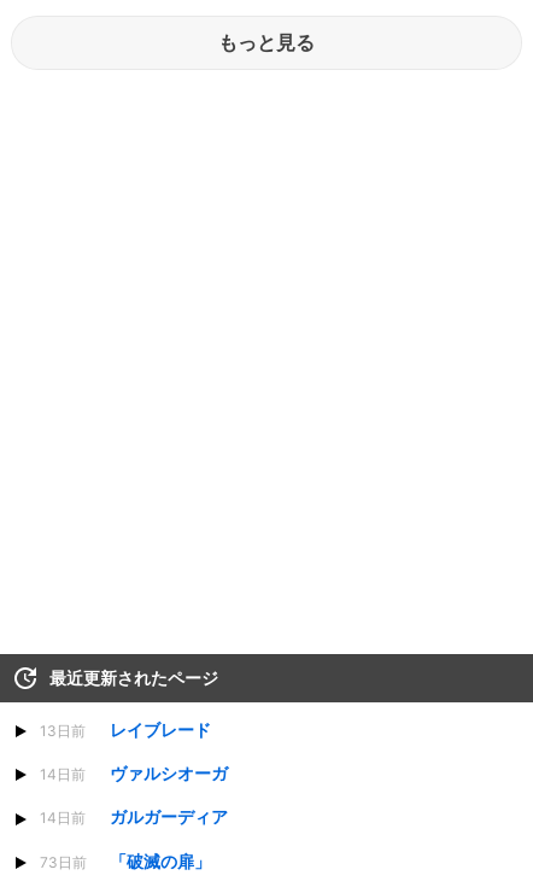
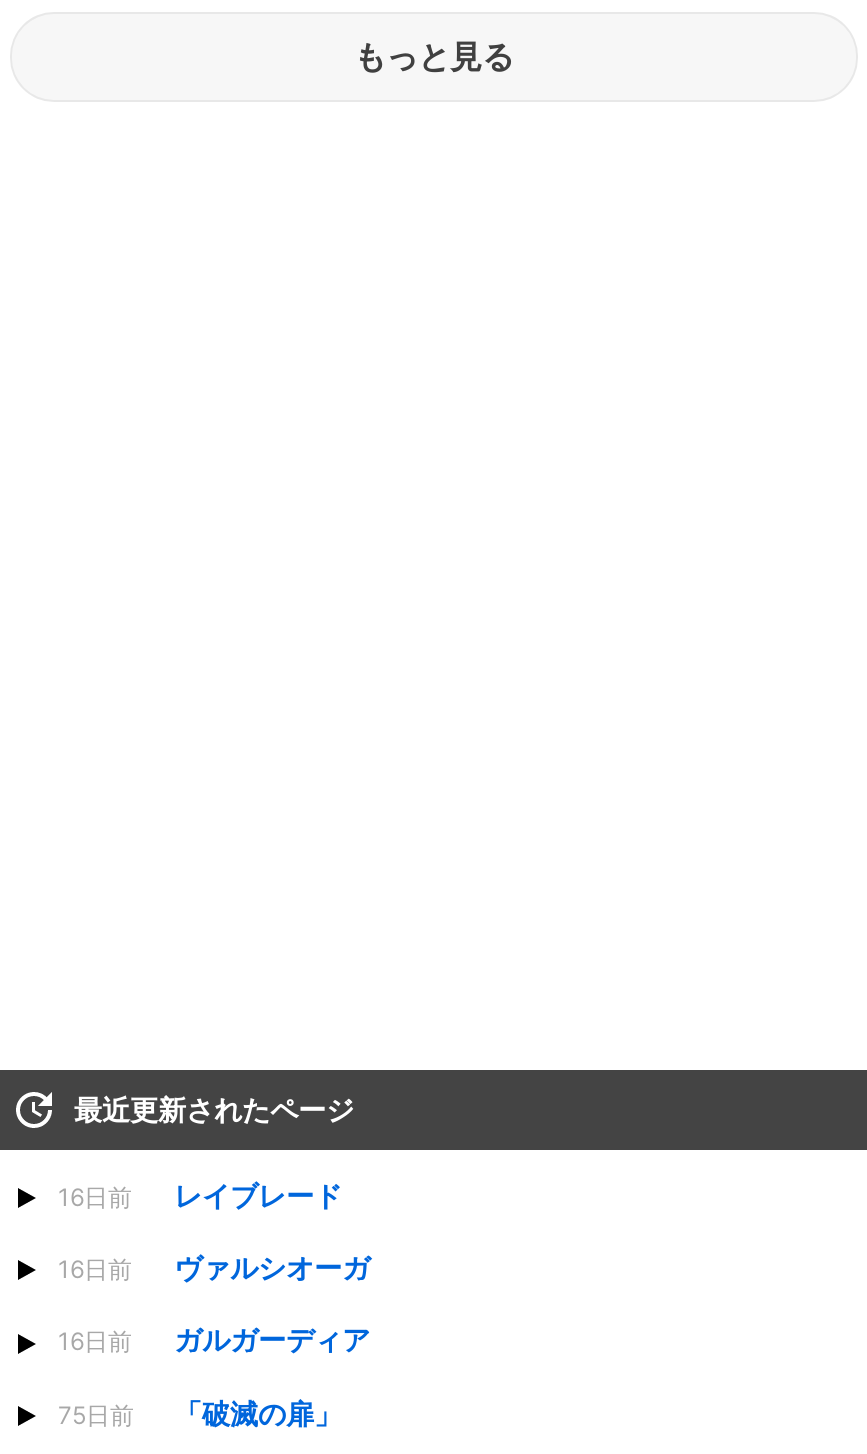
- 13日前 レイブレード
+ 16日前 レイブレード

- 14日前 ヴァルシオーガ
+ 16日前 ヴァルシオーガ

- 14日前 ガルガーディア
+ 16日前 ガルガーディア

- 73日前
+ 75日前
